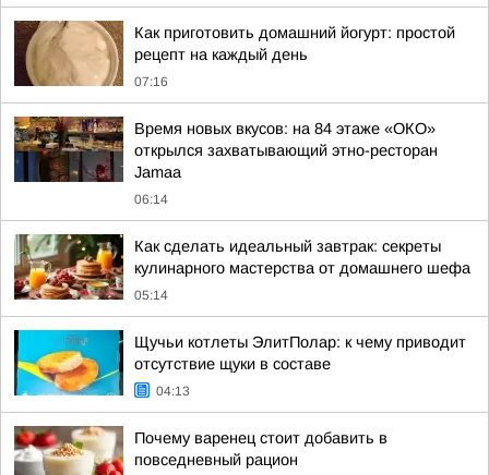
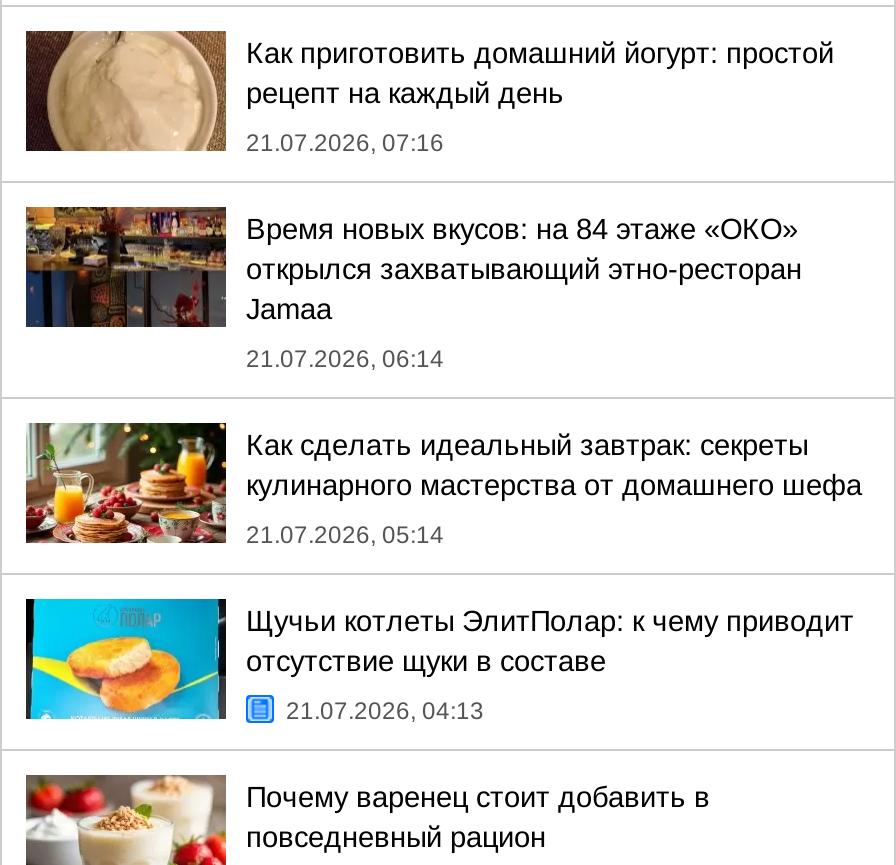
- 07:16
+ 21.07.2026, 07:16

- 06:14
+ 21.07.2026, 06:14

- 05:14
+ 21.07.2026, 05:14

- 04:13
+ 21.07.2026, 04:13
